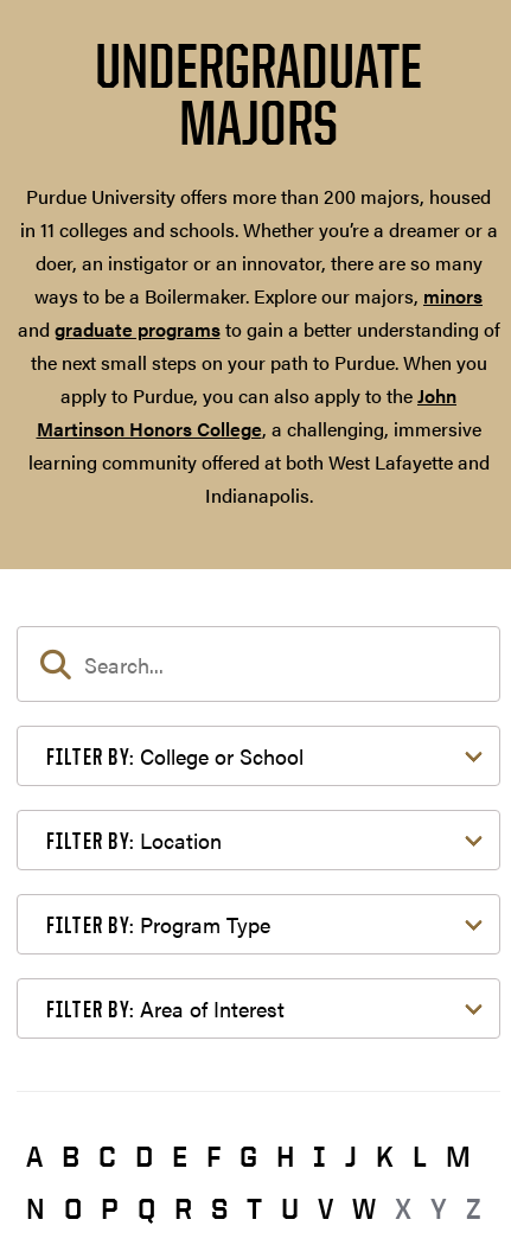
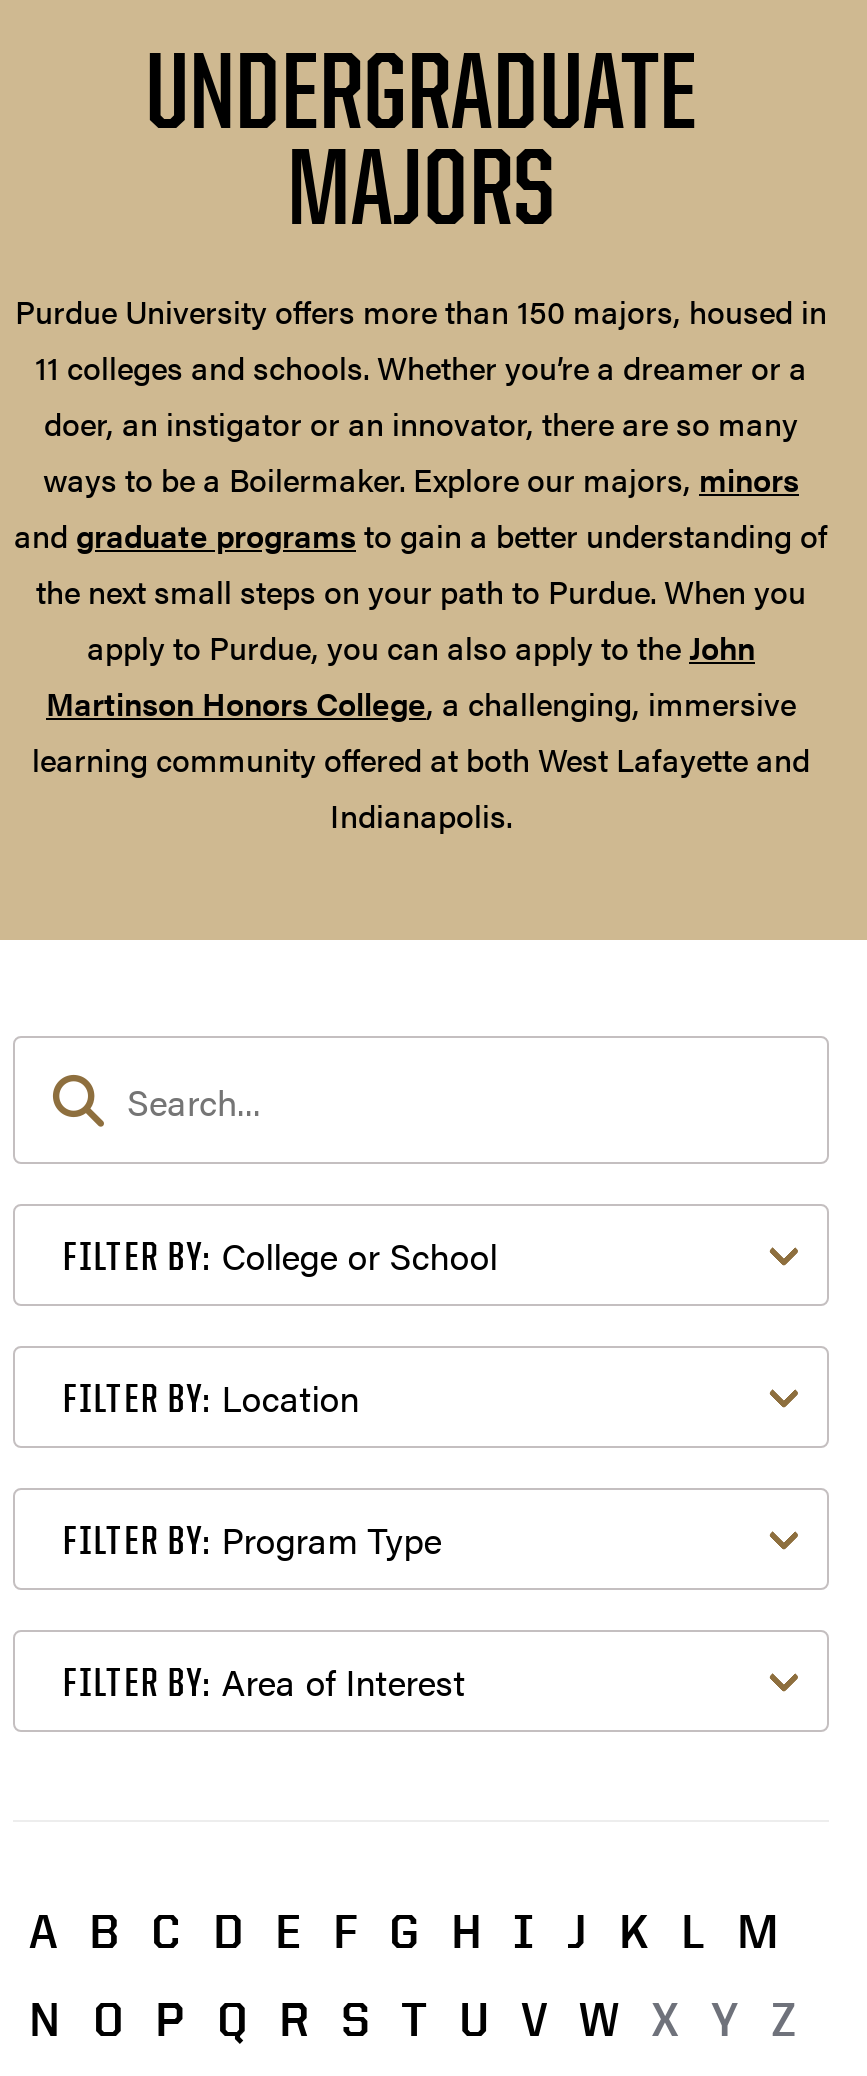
- Purdue University offers more than 200 majors, housed
- in 11 colleges and schools. Whether you’re a dreamer or a
+ Purdue University offers more than 150 majors, housed in
+ 11 colleges and schools. Whether you’re a dreamer or a
